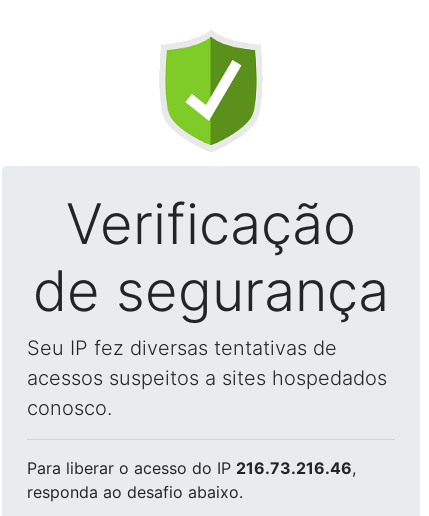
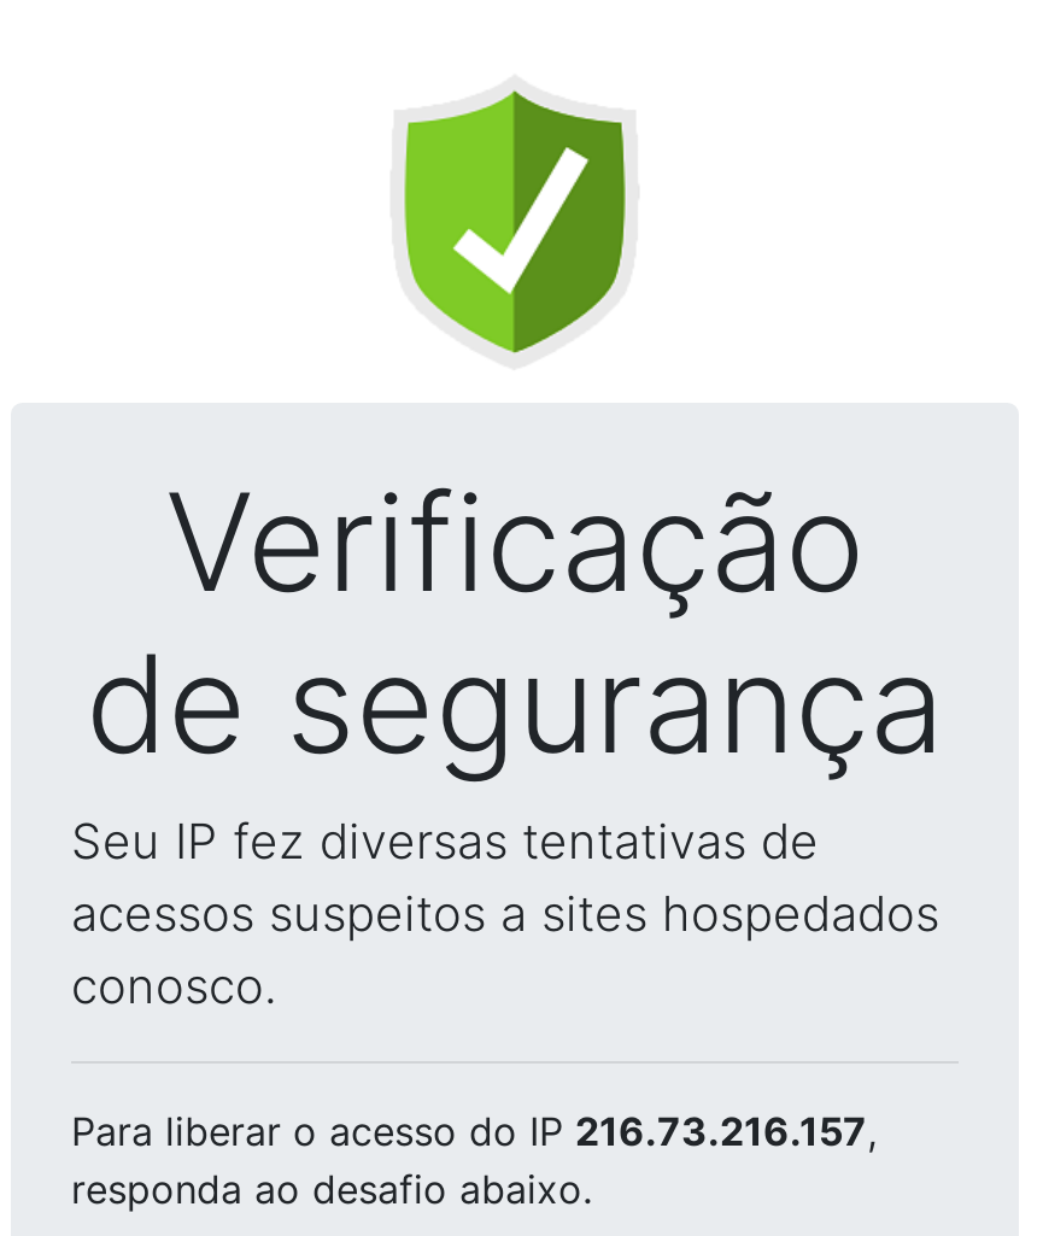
- Para liberar o acesso do IP 216.73.216.46,
+ Para liberar o acesso do IP 216.73.216.157,
